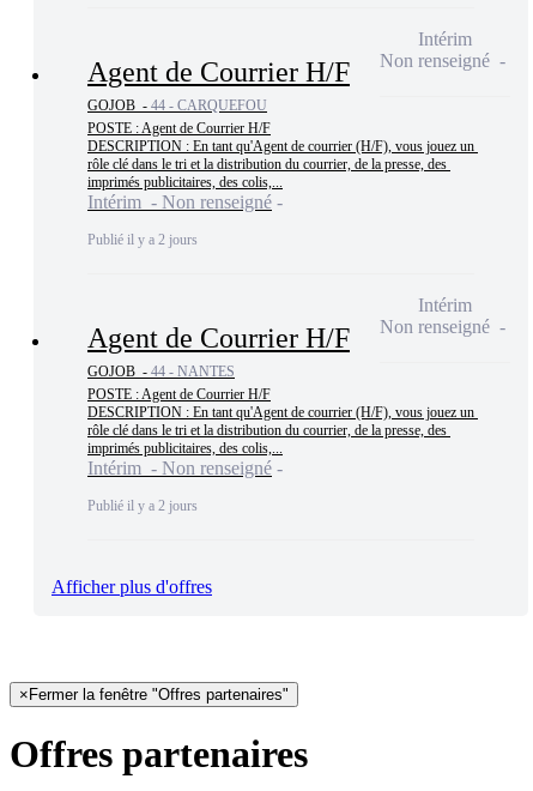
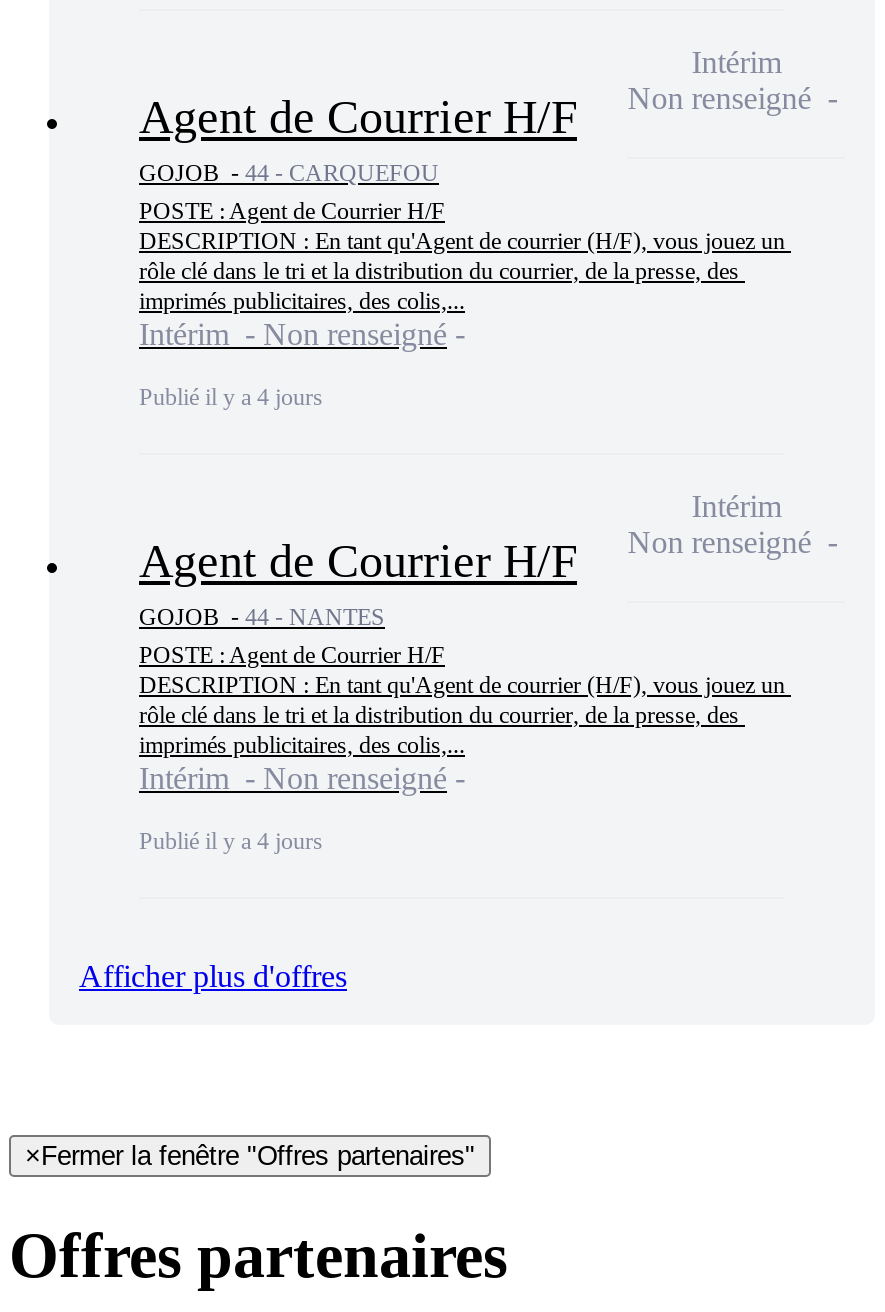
- Publié il y a 2 jours
+ Publié il y a 4 jours

- Publié il y a 2 jours
+ Publié il y a 4 jours
